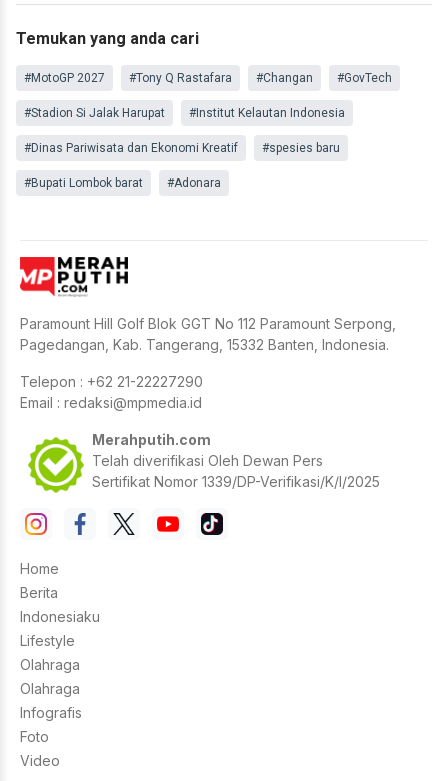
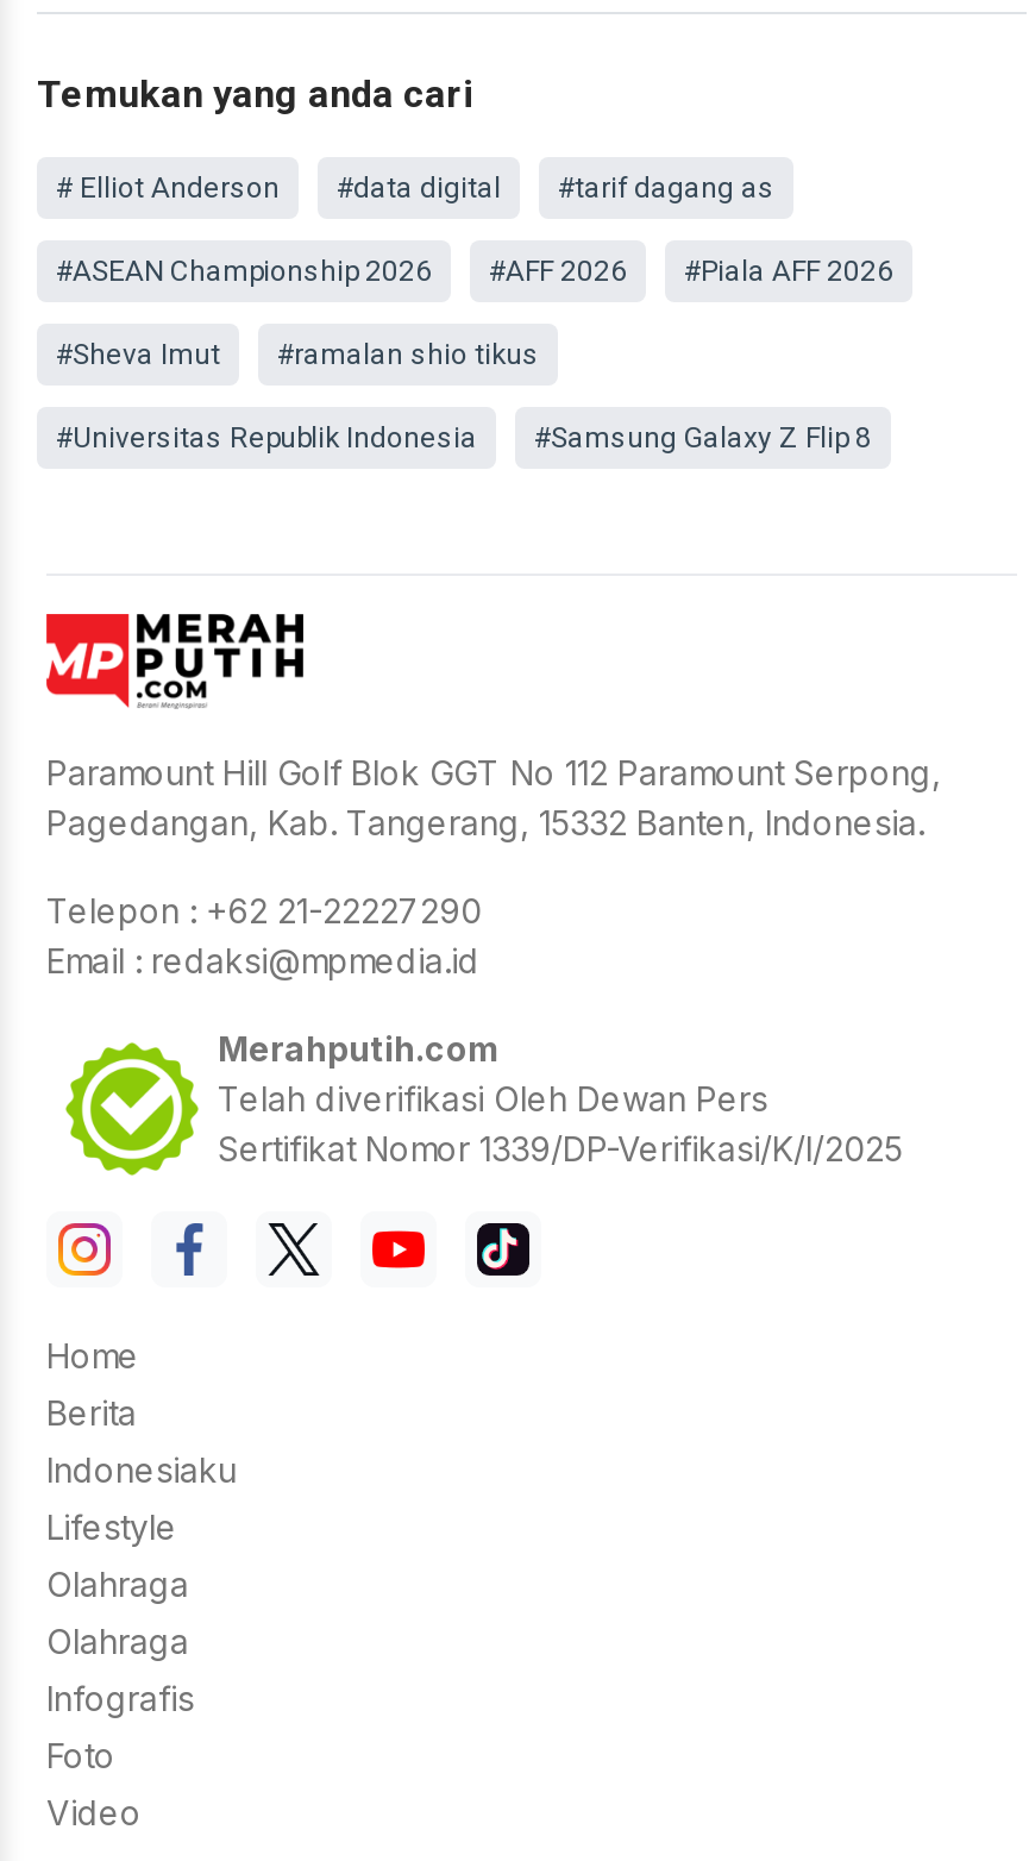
- #MotoGP 2027
- #Tony Q Rastafara
- #Changan
- #GovTech
+ # Elliot Anderson
+ #data digital
+ #tarif dagang as

- #Stadion Si Jalak Harupat
- #Institut Kelautan Indonesia
+ #ASEAN Championship 2026
+ #AFF 2026
+ #Piala AFF 2026

- #Dinas Pariwisata dan Ekonomi Kreatif
- #spesies baru
+ #Sheva Imut
+ #ramalan shio tikus

- #Bupati Lombok barat
- #Adonara
+ #Universitas Republik Indonesia
+ #Samsung Galaxy Z Flip 8
